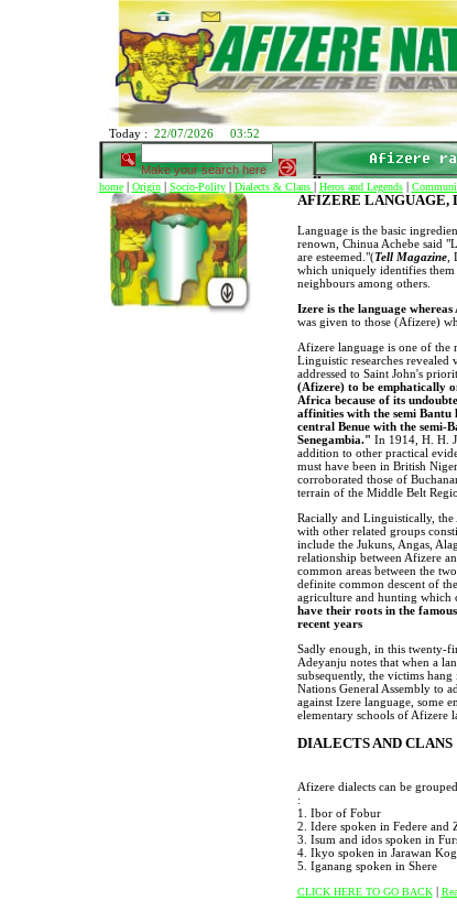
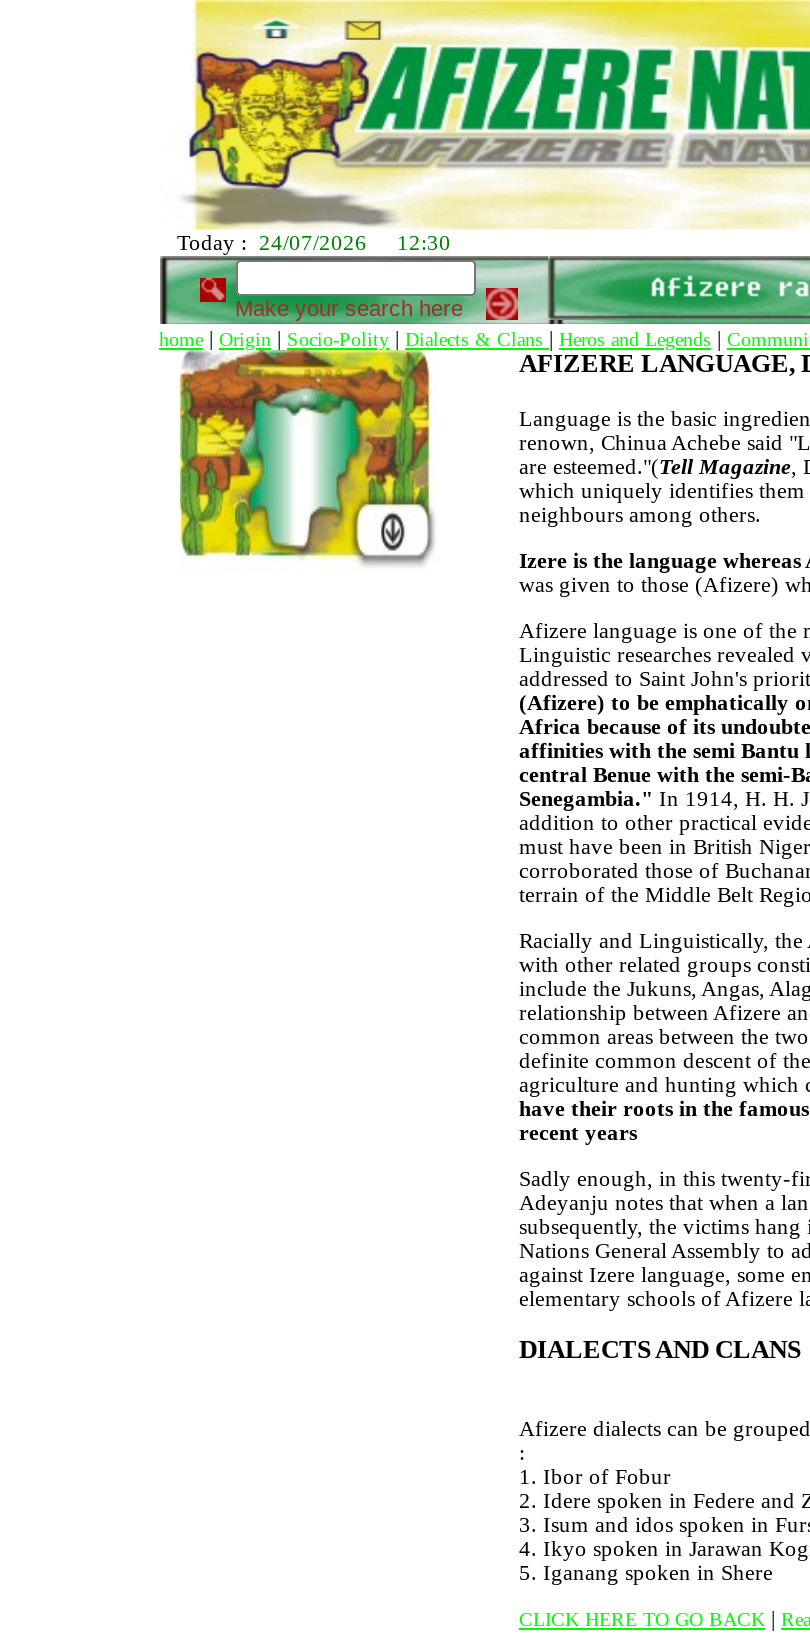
- Today : 22/07/2026 03:52
+ Today : 24/07/2026 12:30
